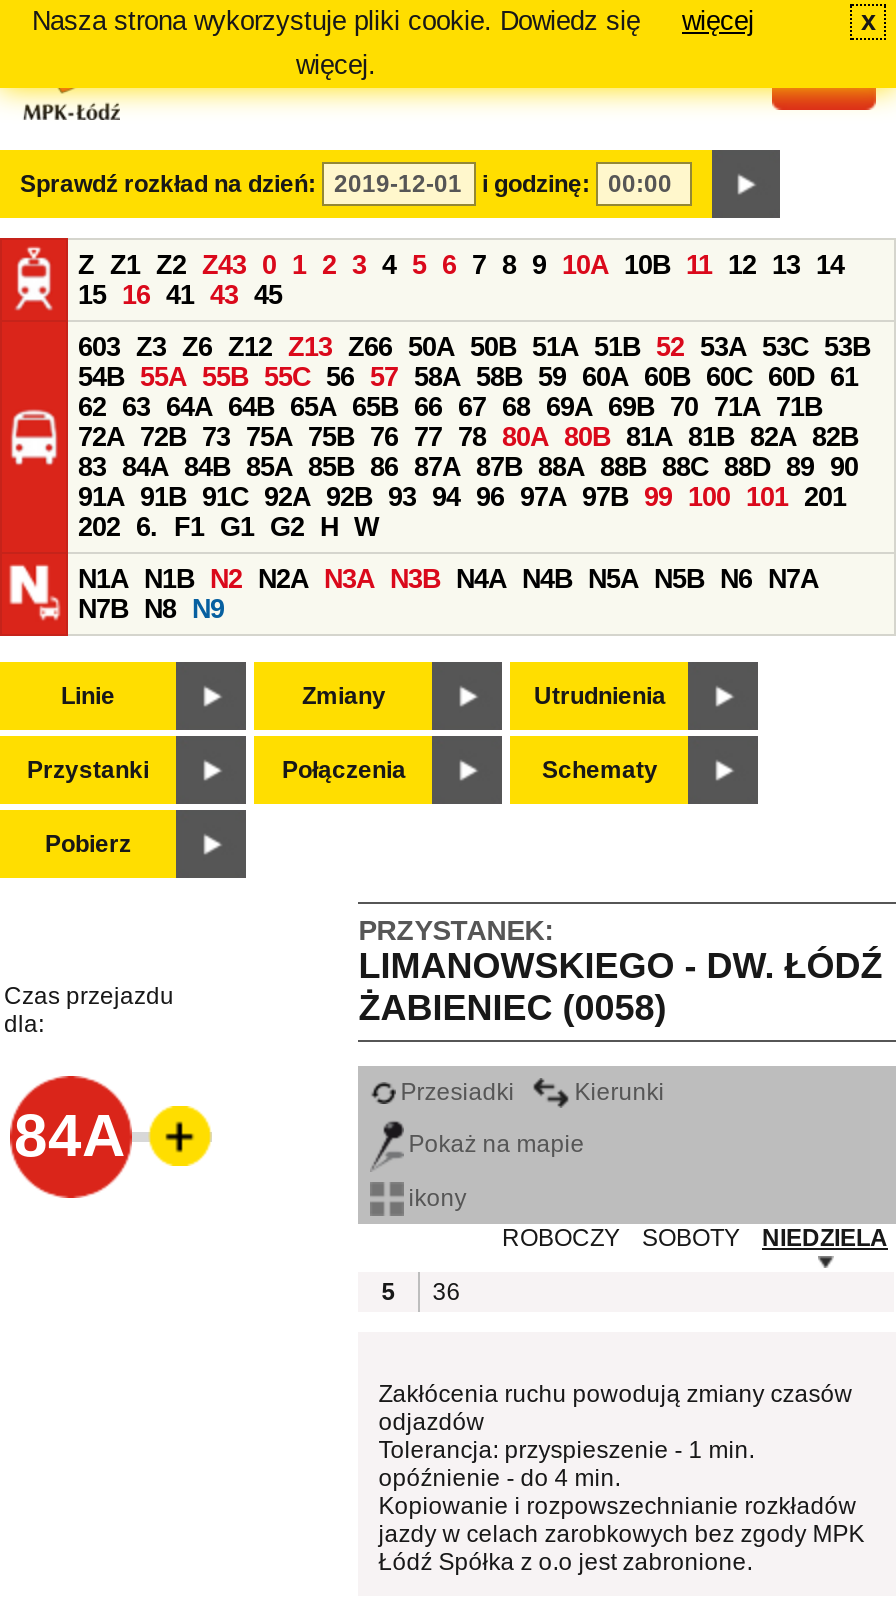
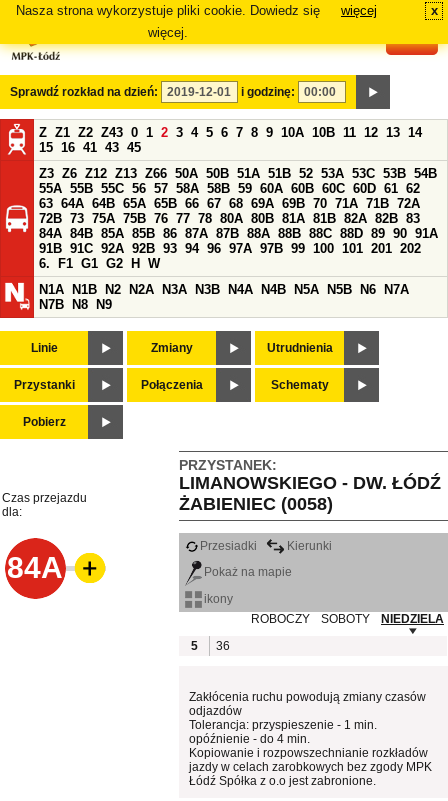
- 603 Z3 Z6 Z12 Z13 Z66 50A 50B 51A 51B 52 53A 53C 53B
- 54B 55A 55B 55C 56 57 58A 58B 59 60A 60B 60C 60D 61
- 62 63 64A 64B 65A 65B 66 67 68 69A 69B 70 71A 71B
- 72A 72B 73 75A 75B 76 77 78 80A 80B 81A 81B 82A 82B
- 83 84A 84B 85A 85B 86 87A 87B 88A 88B 88C 88D 89 90
- 91A 91B 91C 92A 92B 93 94 96 97A 97B 99 100 101 201
- 202 6. F1 G1 G2 H W
+ Z3 Z6 Z12 Z13 Z66 50A 50B 51A 51B 52 53A 53C 53B 54B
+ 55A 55B 55C 56 57 58A 58B 59 60A 60B 60C 60D 61 62
+ 63 64A 64B 65A 65B 66 67 68 69A 69B 70 71A 71B 72A
+ 72B 73 75A 75B 76 77 78 80A 80B 81A 81B 82A 82B 83
+ 84A 84B 85A 85B 86 87A 87B 88A 88B 88C 88D 89 90 91A
+ 91B 91C 92A 92B 93 94 96 97A 97B 99 100 101 201 202
+ 6. F1 G1 G2 H W
